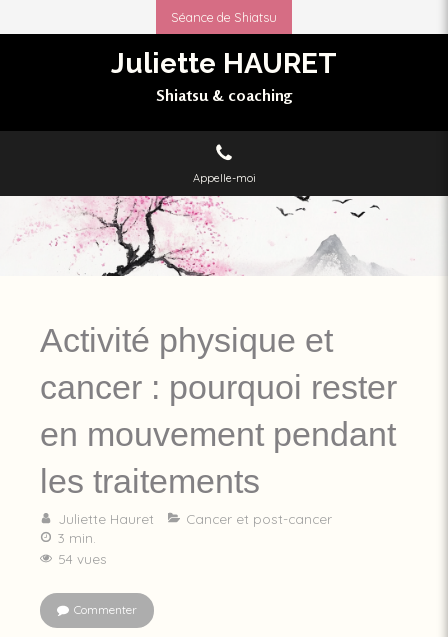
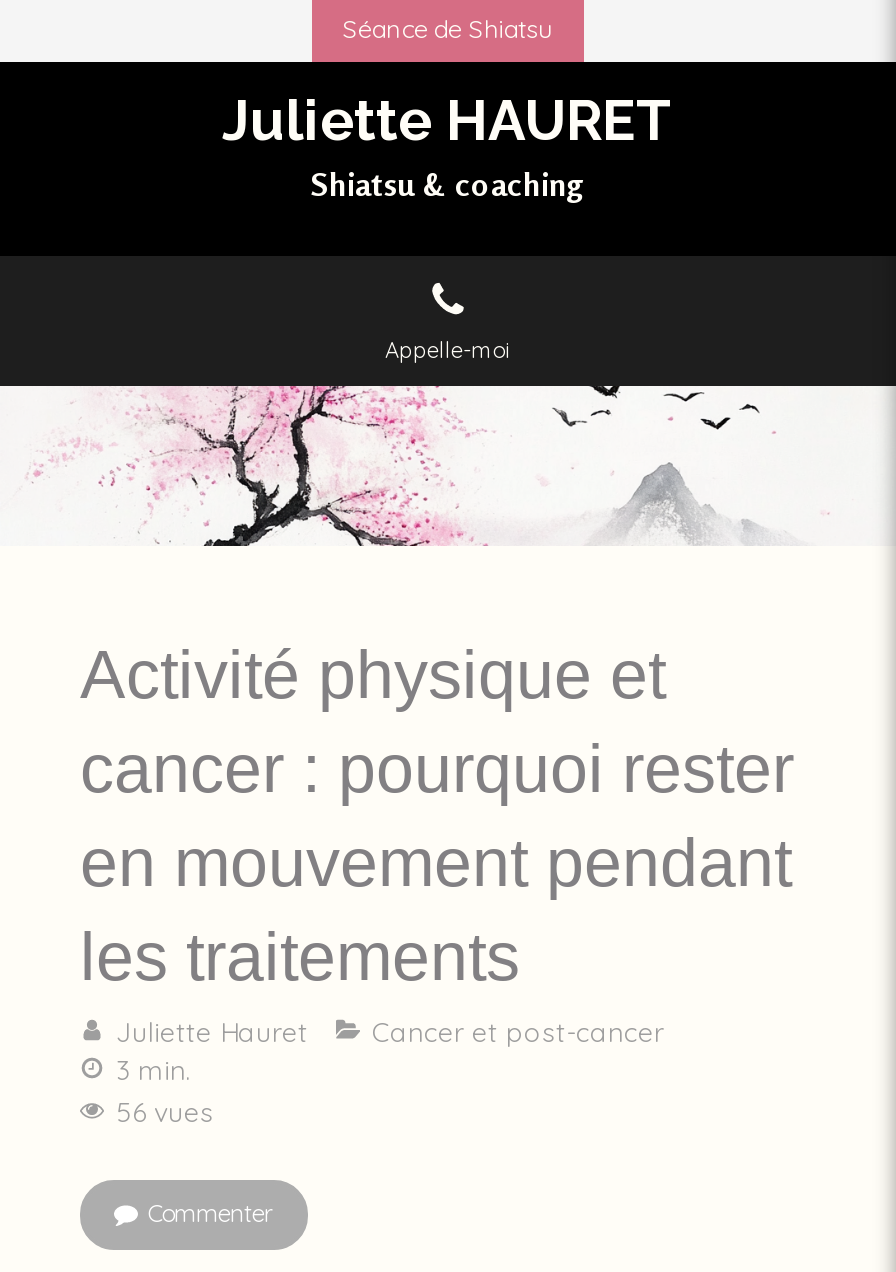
- 54 vues
+ 56 vues
